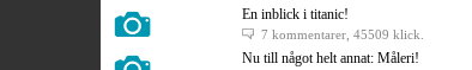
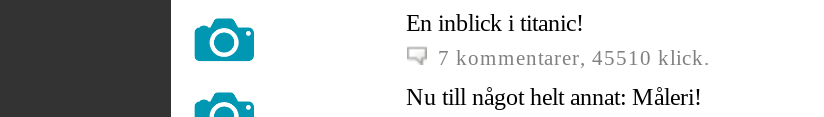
- 7 kommentarer, 45509 klick.
+ 7 kommentarer, 45510 klick.
